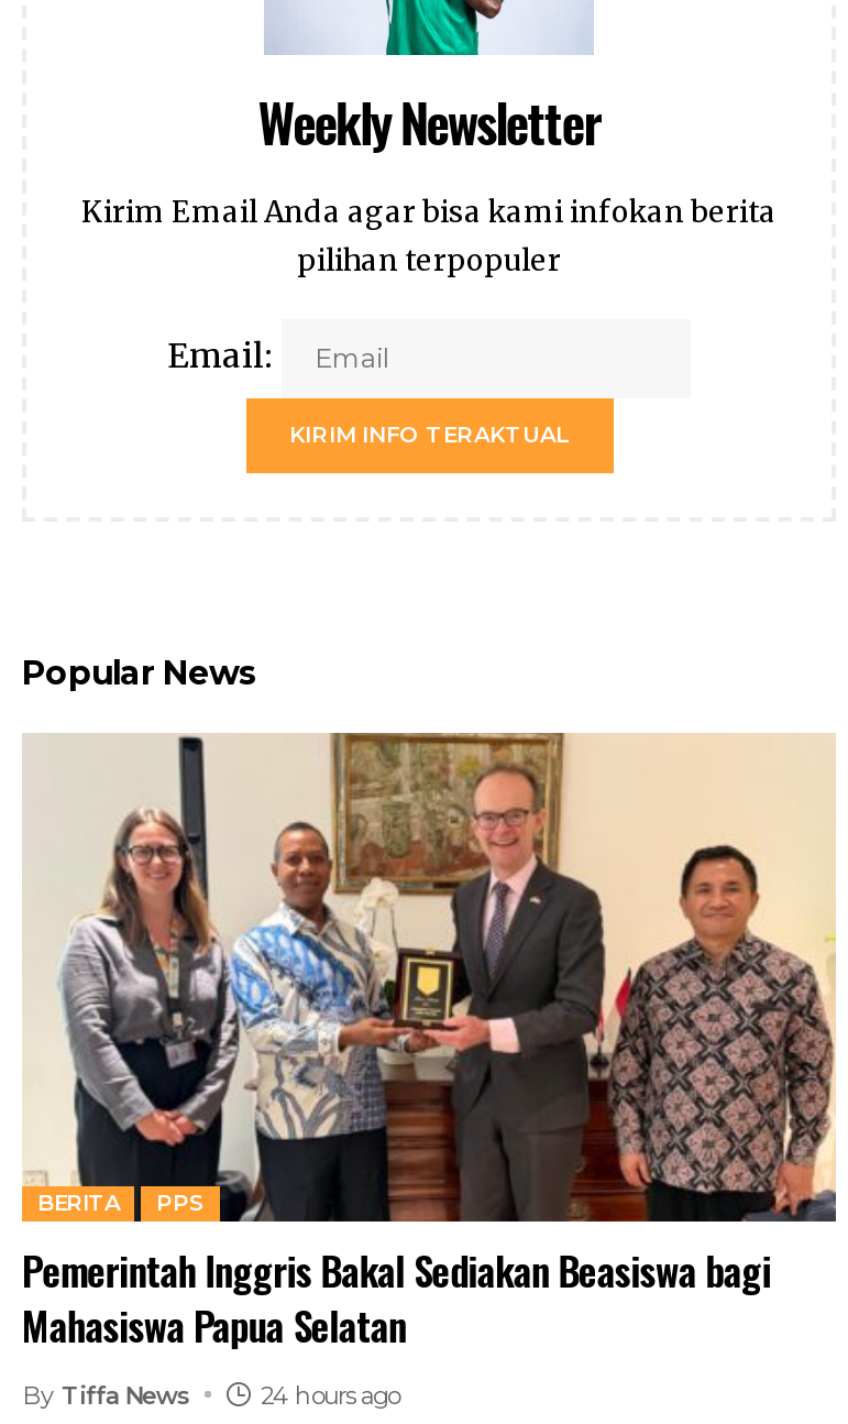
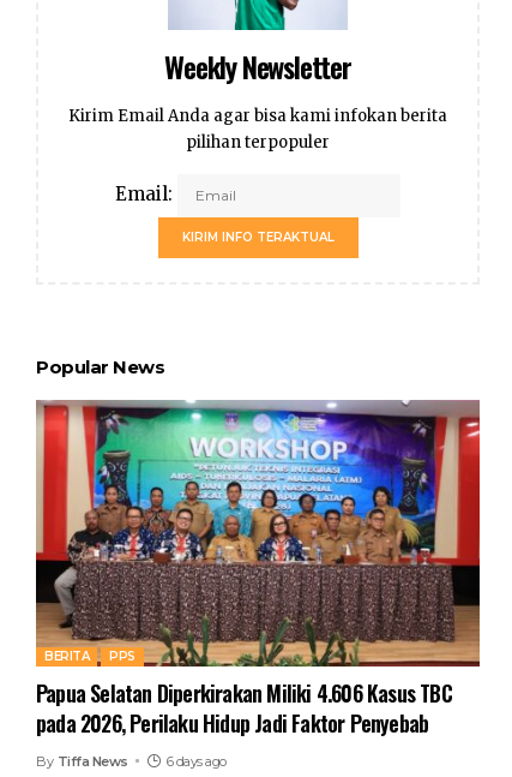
- [image]
- Pemerintah Inggris Bakal Sediakan Beasiswa bagi
- Mahasiswa Papua Selatan
+ [image]
+ Papua Selatan Diperkirakan Miliki 4.606 Kasus TBC
+ pada 2026, Perilaku Hidup Jadi Faktor Penyebab

- 24 hours ago
+ 6 days ago
